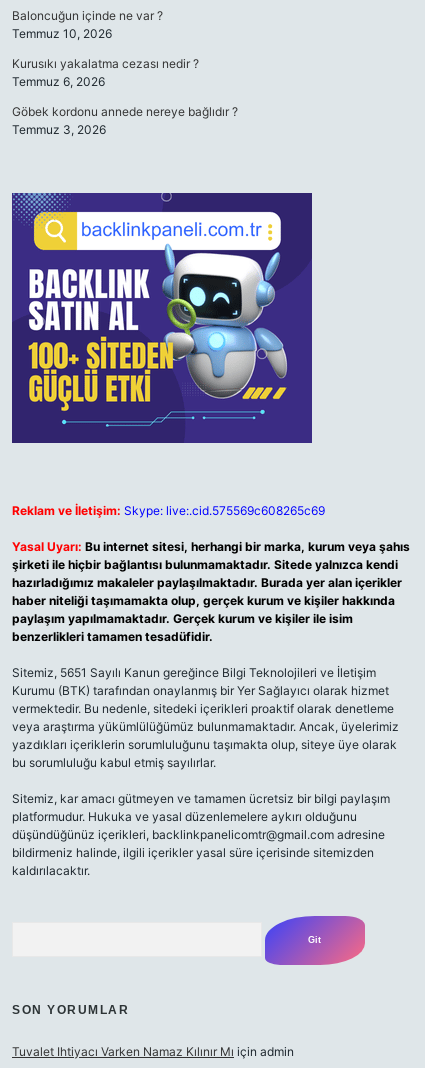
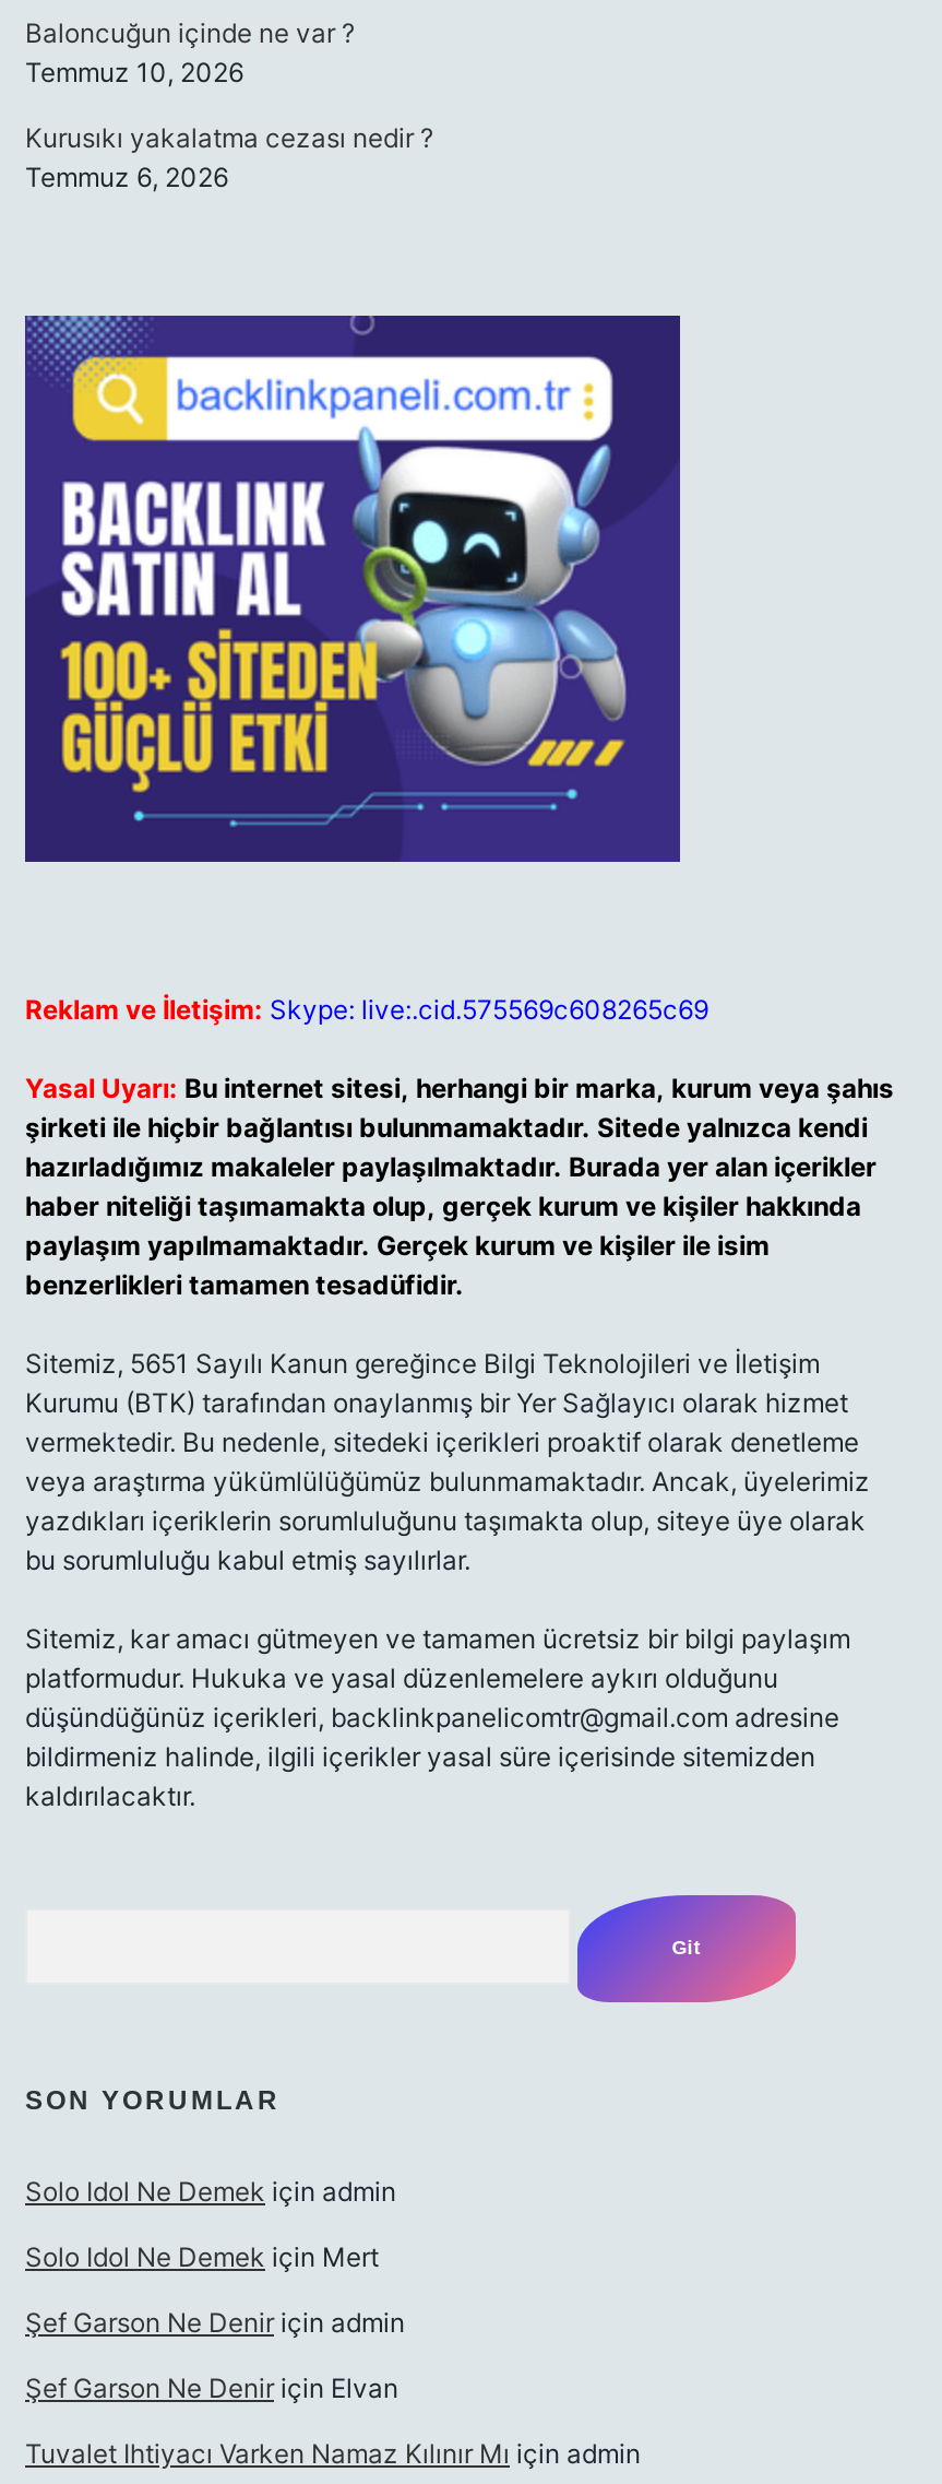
- Göbek kordonu annede nereye bağlıdır ?
- Temmuz 3, 2026

moved up: [image]

moved up: [image]

moved up: [image] | Reklam ve İletişim: Skype: live:.cid.575569c608265c69 | Yasal Uyarı: Bu internet sitesi, herhangi bir marka, kurum veya şahıs | ... | kaldırılacaktır. | SON YORUMLAR

+ Solo Idol Ne Demek için admin
+ Solo Idol Ne Demek için Mert
+ Şef Garson Ne Denir için admin
+ Şef Garson Ne Denir için Elvan
